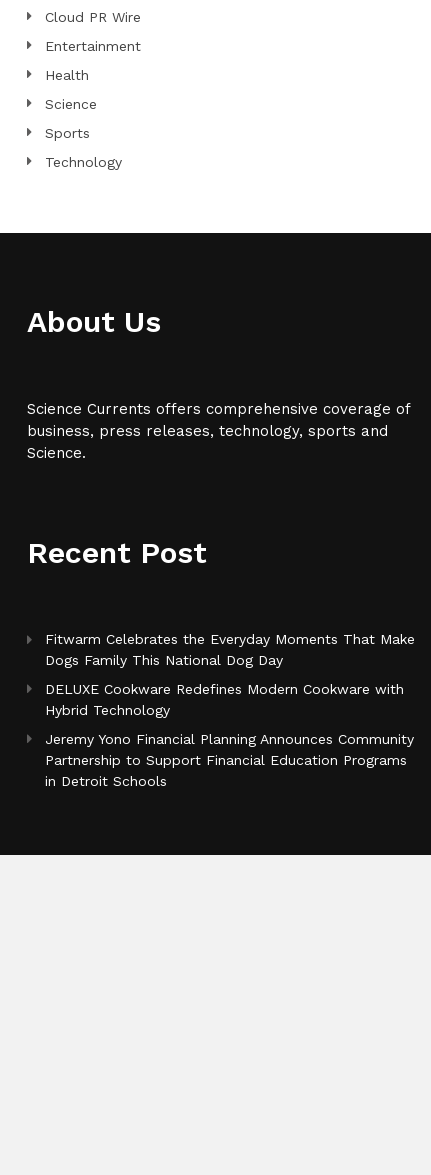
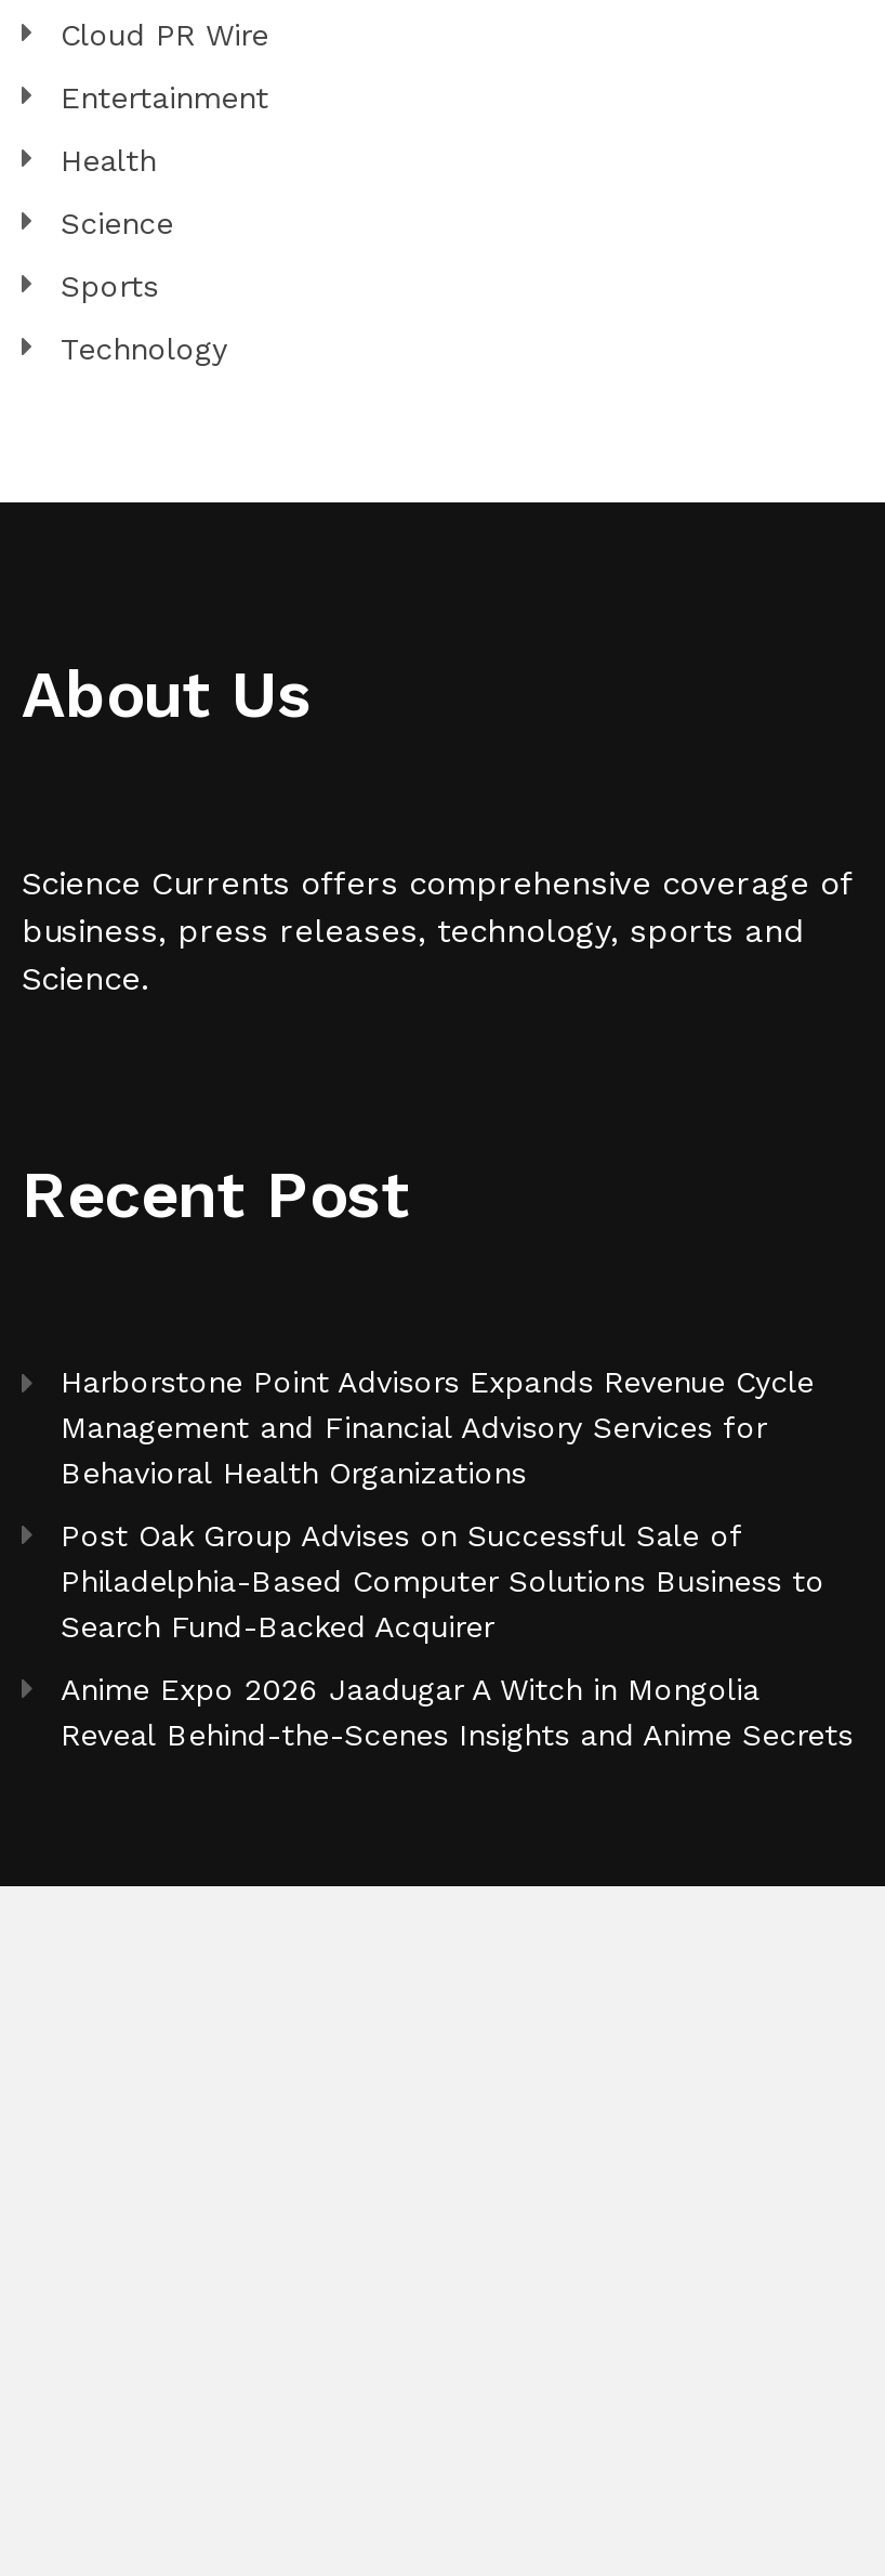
- Fitwarm Celebrates the Everyday Moments That Make
- Dogs Family This National Dog Day
+ Harborstone Point Advisors Expands Revenue Cycle
+ Management and Financial Advisory Services for
+ Behavioral Health Organizations

- DELUXE Cookware Redefines Modern Cookware with
- Hybrid Technology
+ Post Oak Group Advises on Successful Sale of
+ Philadelphia-Based Computer Solutions Business to
+ Search Fund-Backed Acquirer

- Jeremy Yono Financial Planning Announces Community
- Partnership to Support Financial Education Programs
- in Detroit Schools
+ Anime Expo 2026 Jaadugar A Witch in Mongolia
+ Reveal Behind-the-Scenes Insights and Anime Secrets
